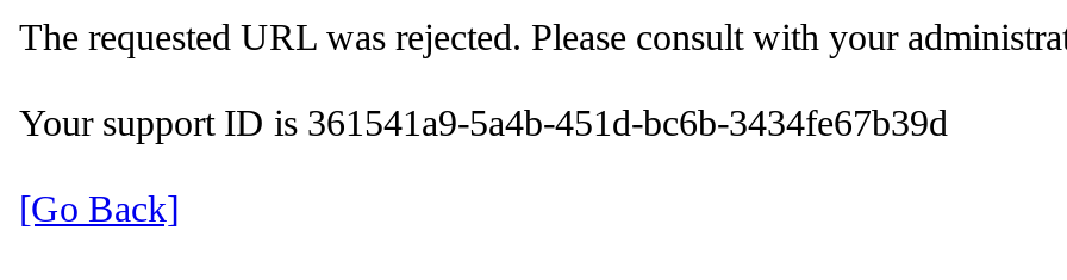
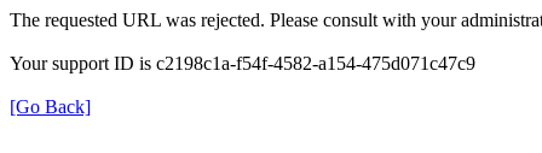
- Your support ID is 361541a9-5a4b-451d-bc6b-3434fe67b39d
+ Your support ID is c2198c1a-f54f-4582-a154-475d071c47c9
